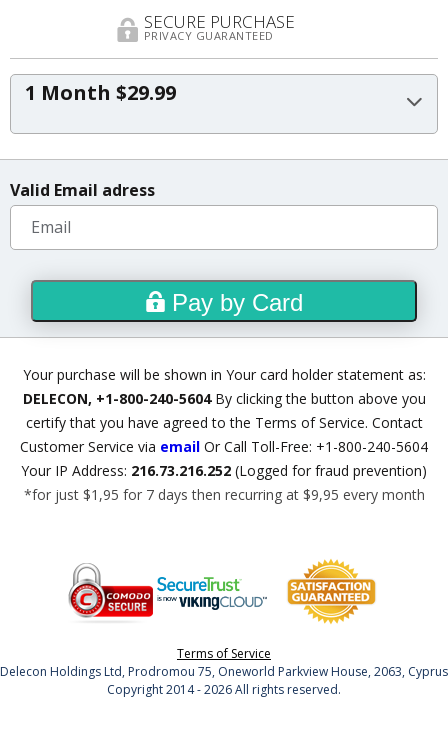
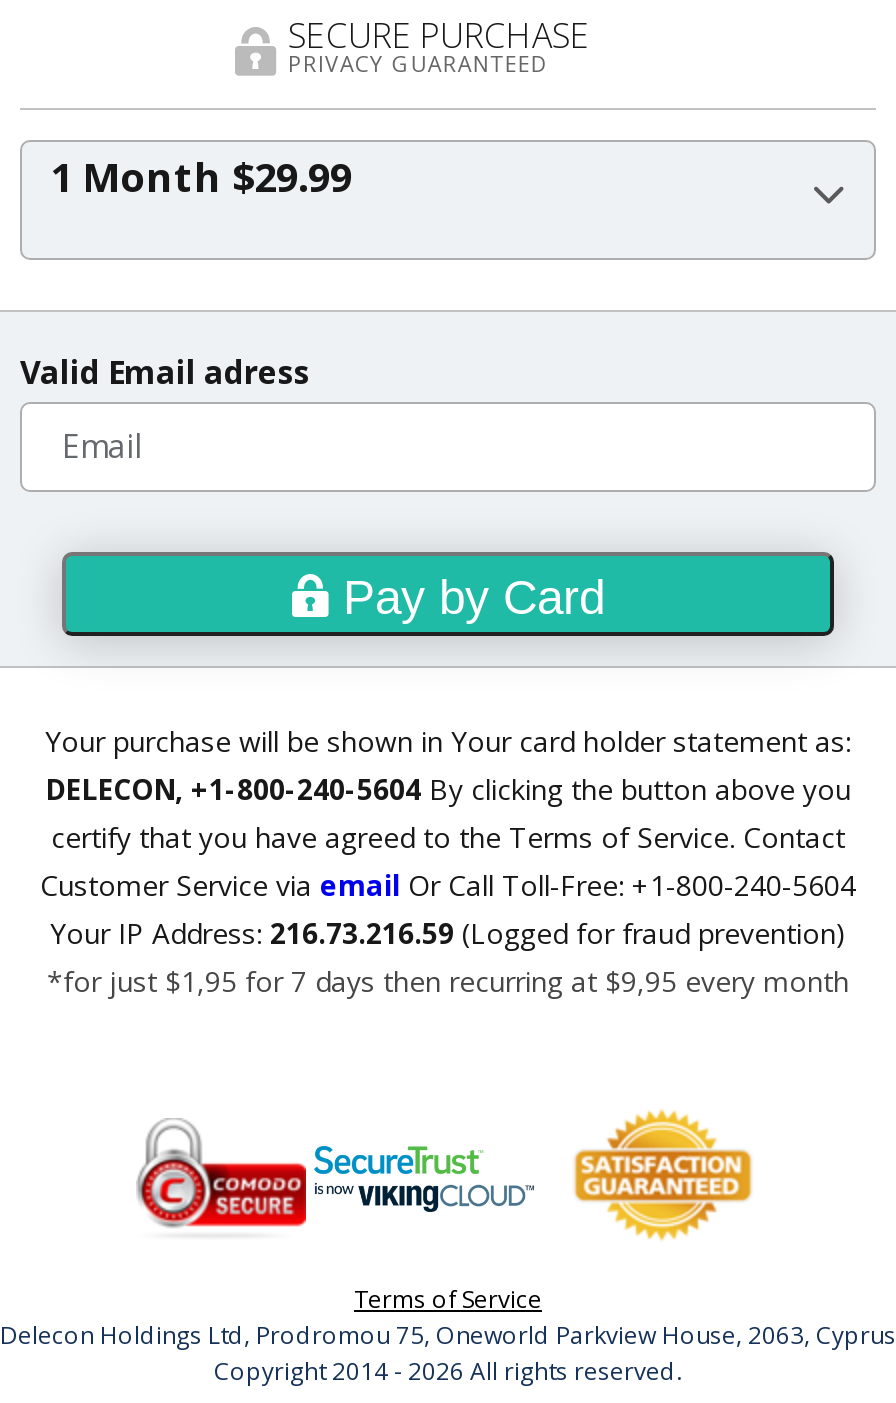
- Your IP Address: 216.73.216.252 (Logged for fraud prevention)
+ Your IP Address: 216.73.216.59 (Logged for fraud prevention)
